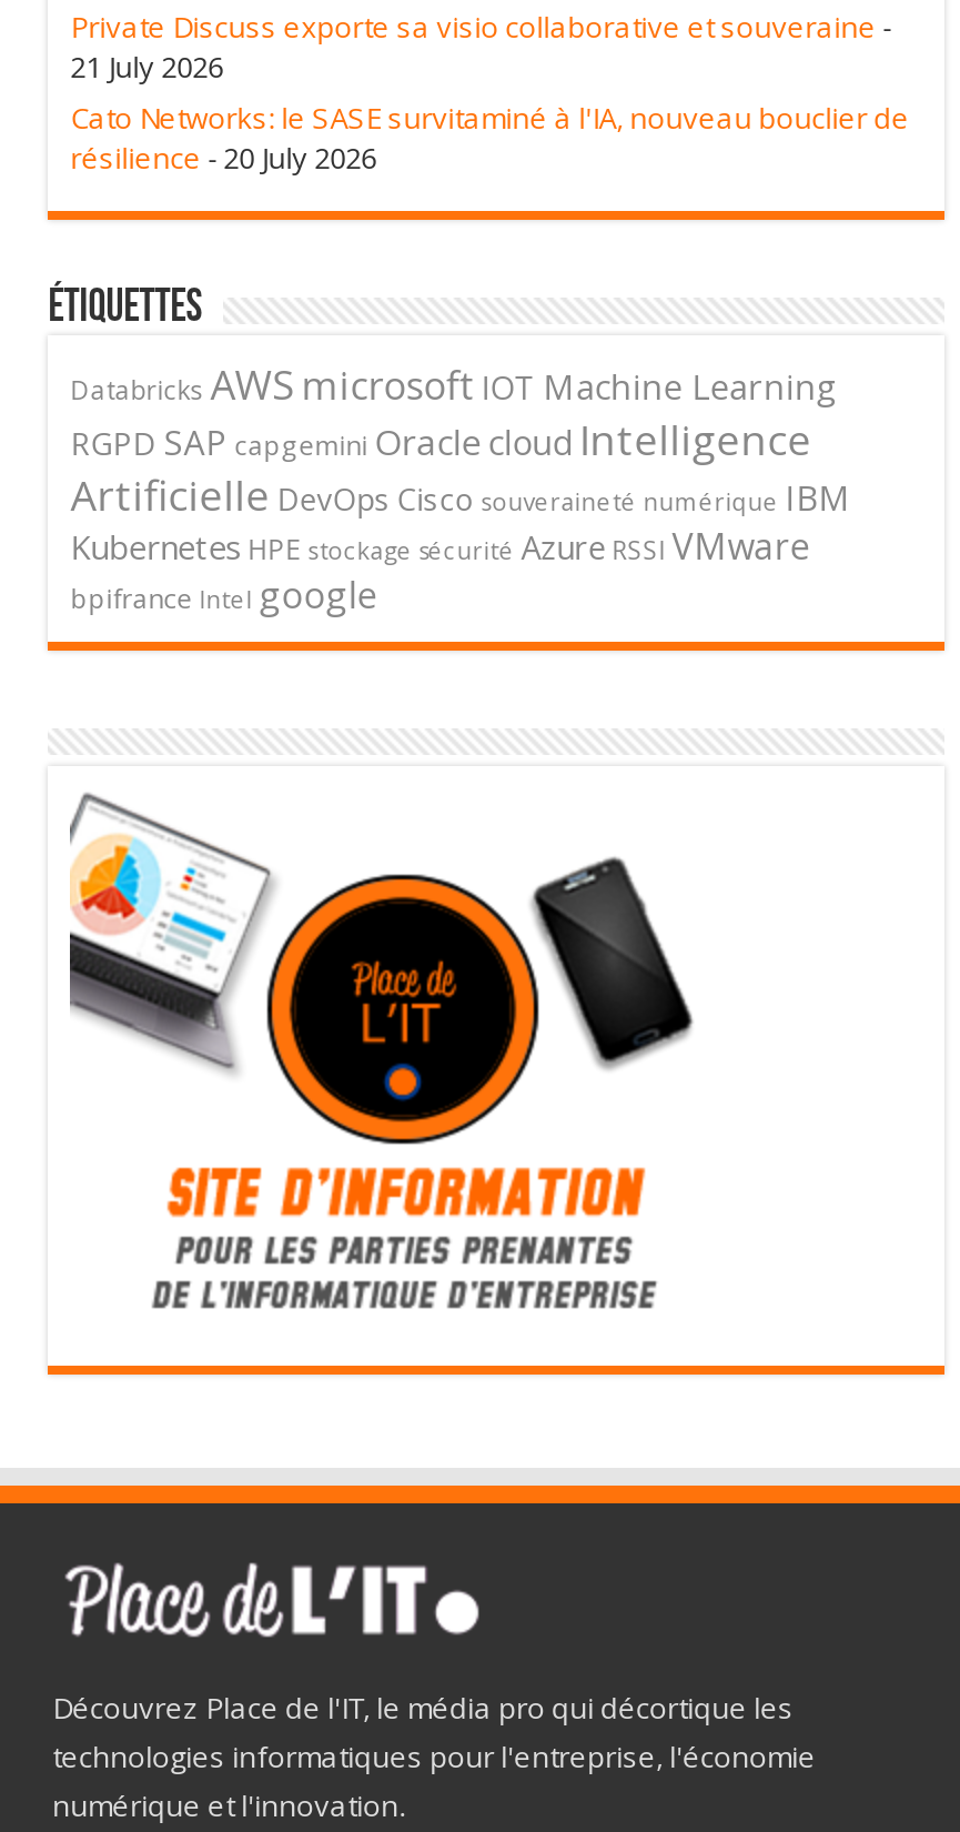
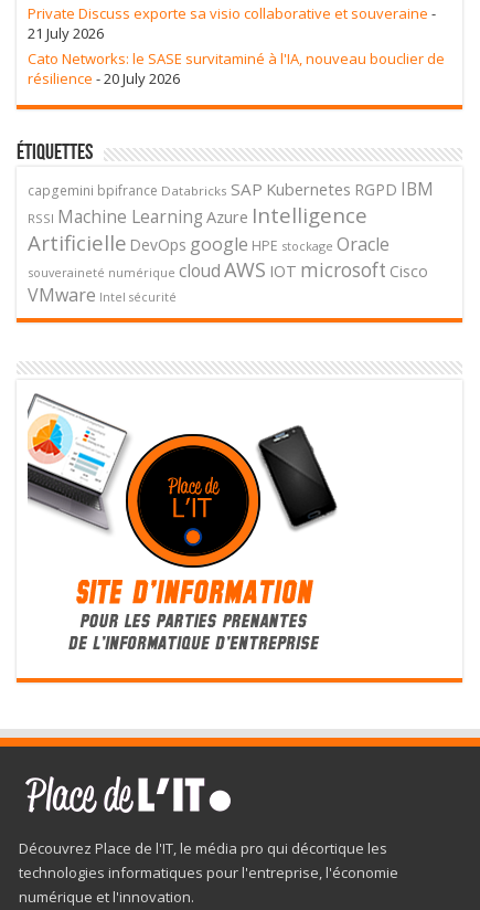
- Databricks AWS microsoft IOT Machine Learning
- RGPD SAP capgemini Oracle cloud Intelligence
- Artificielle DevOps Cisco souveraineté numérique IBM
- Kubernetes HPE stockage sécurité Azure RSSI VMware
- bpifrance Intel google
+ capgemini bpifrance Databricks SAP Kubernetes RGPD IBM
+ RSSI Machine Learning Azure Intelligence
+ Artificielle DevOps google HPE stockage Oracle
+ souveraineté numérique cloud AWS IOT microsoft Cisco
+ VMware Intel sécurité
